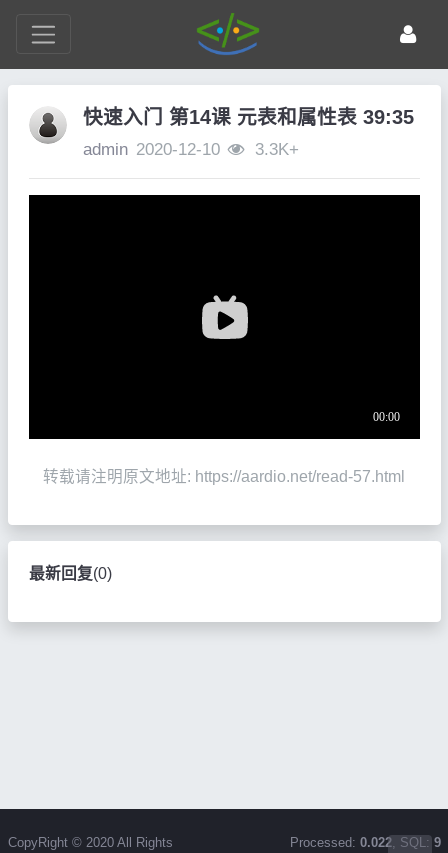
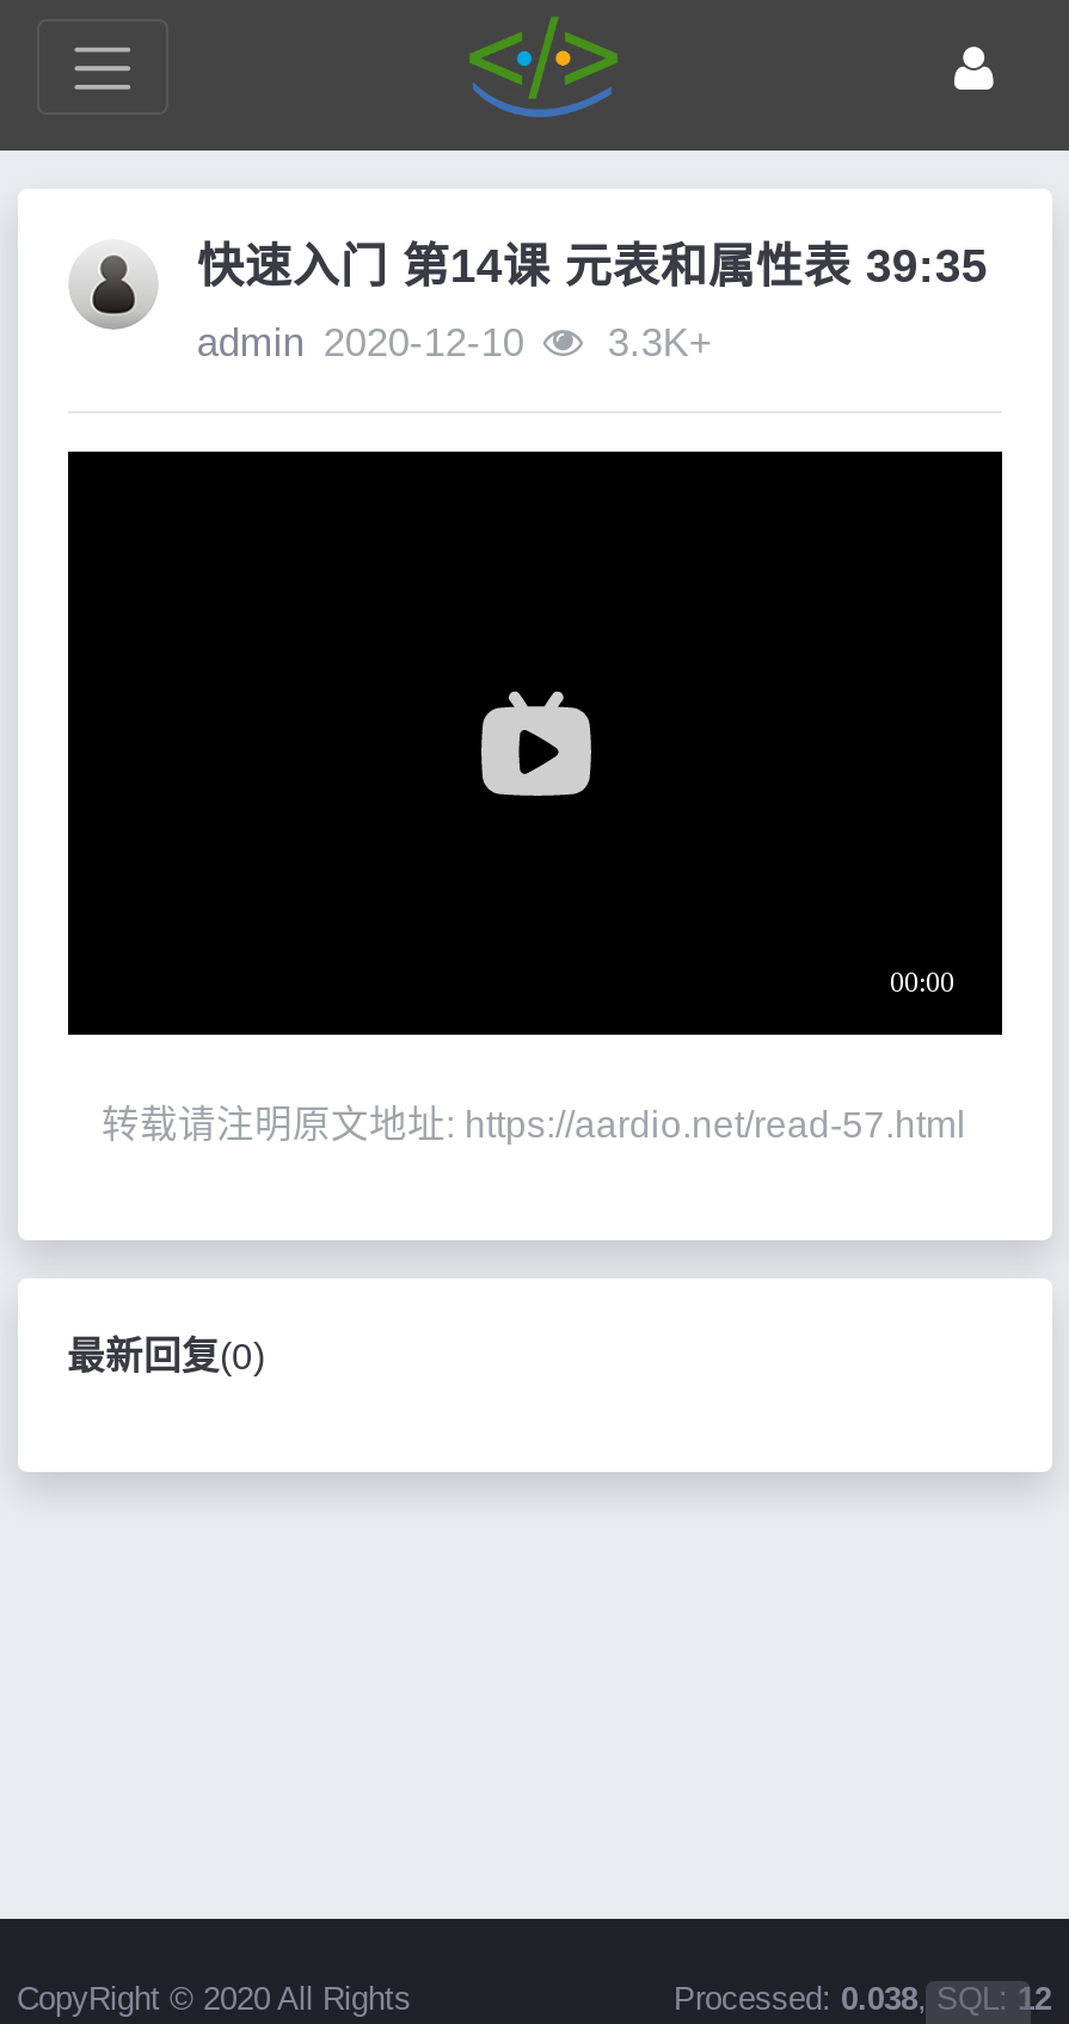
- Processed: 0.022, SQL: 9
+ Processed: 0.038, SQL: 12
